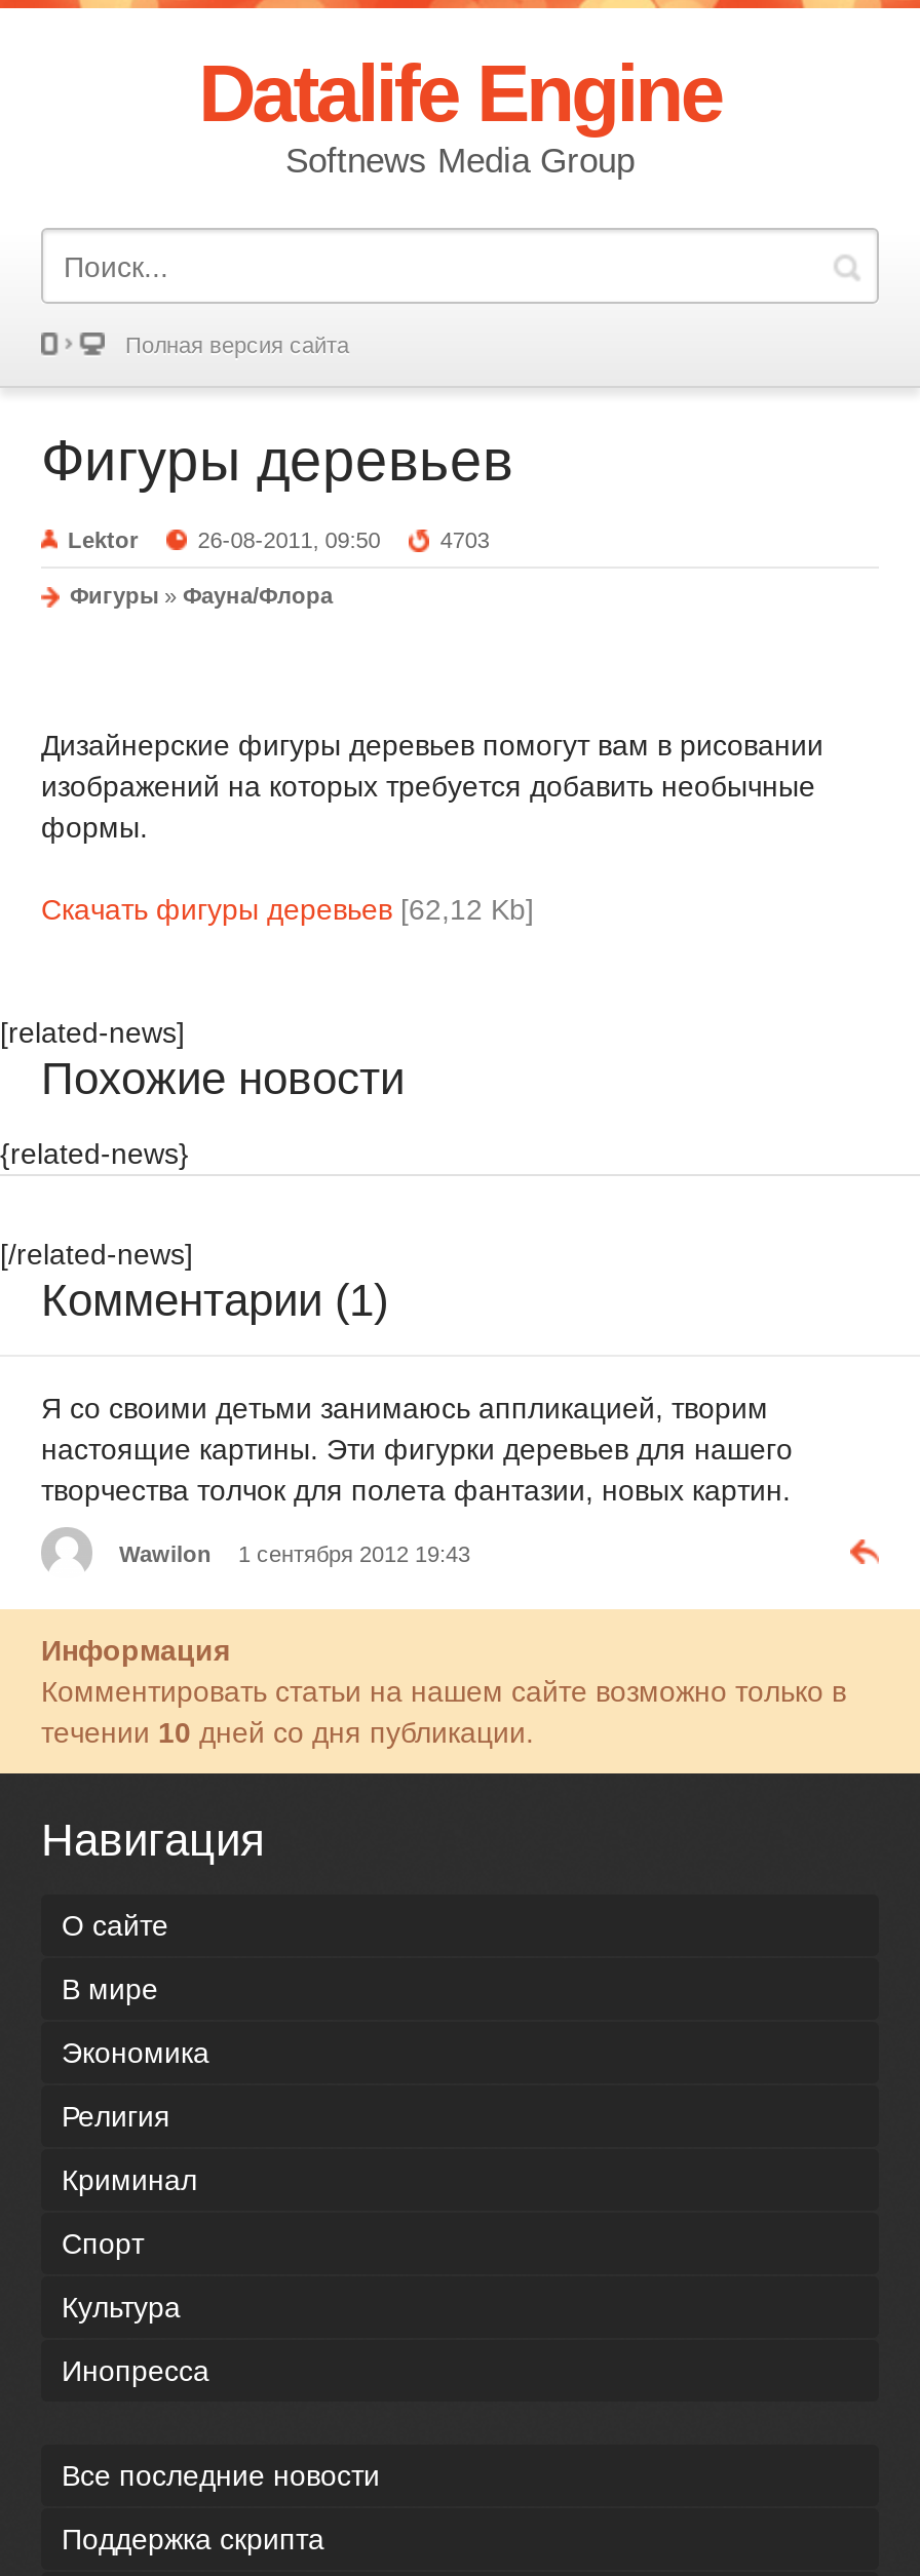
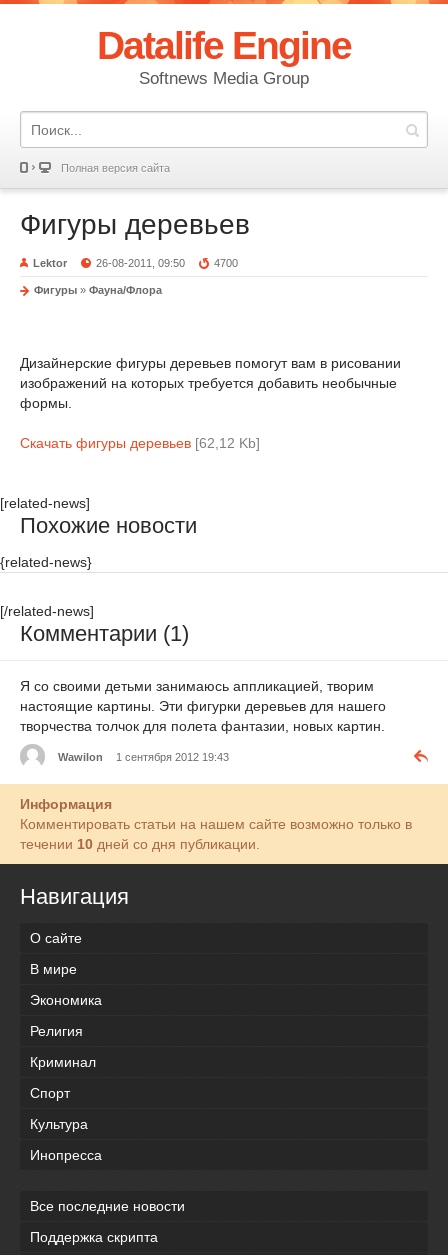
- 4703
+ 4700
